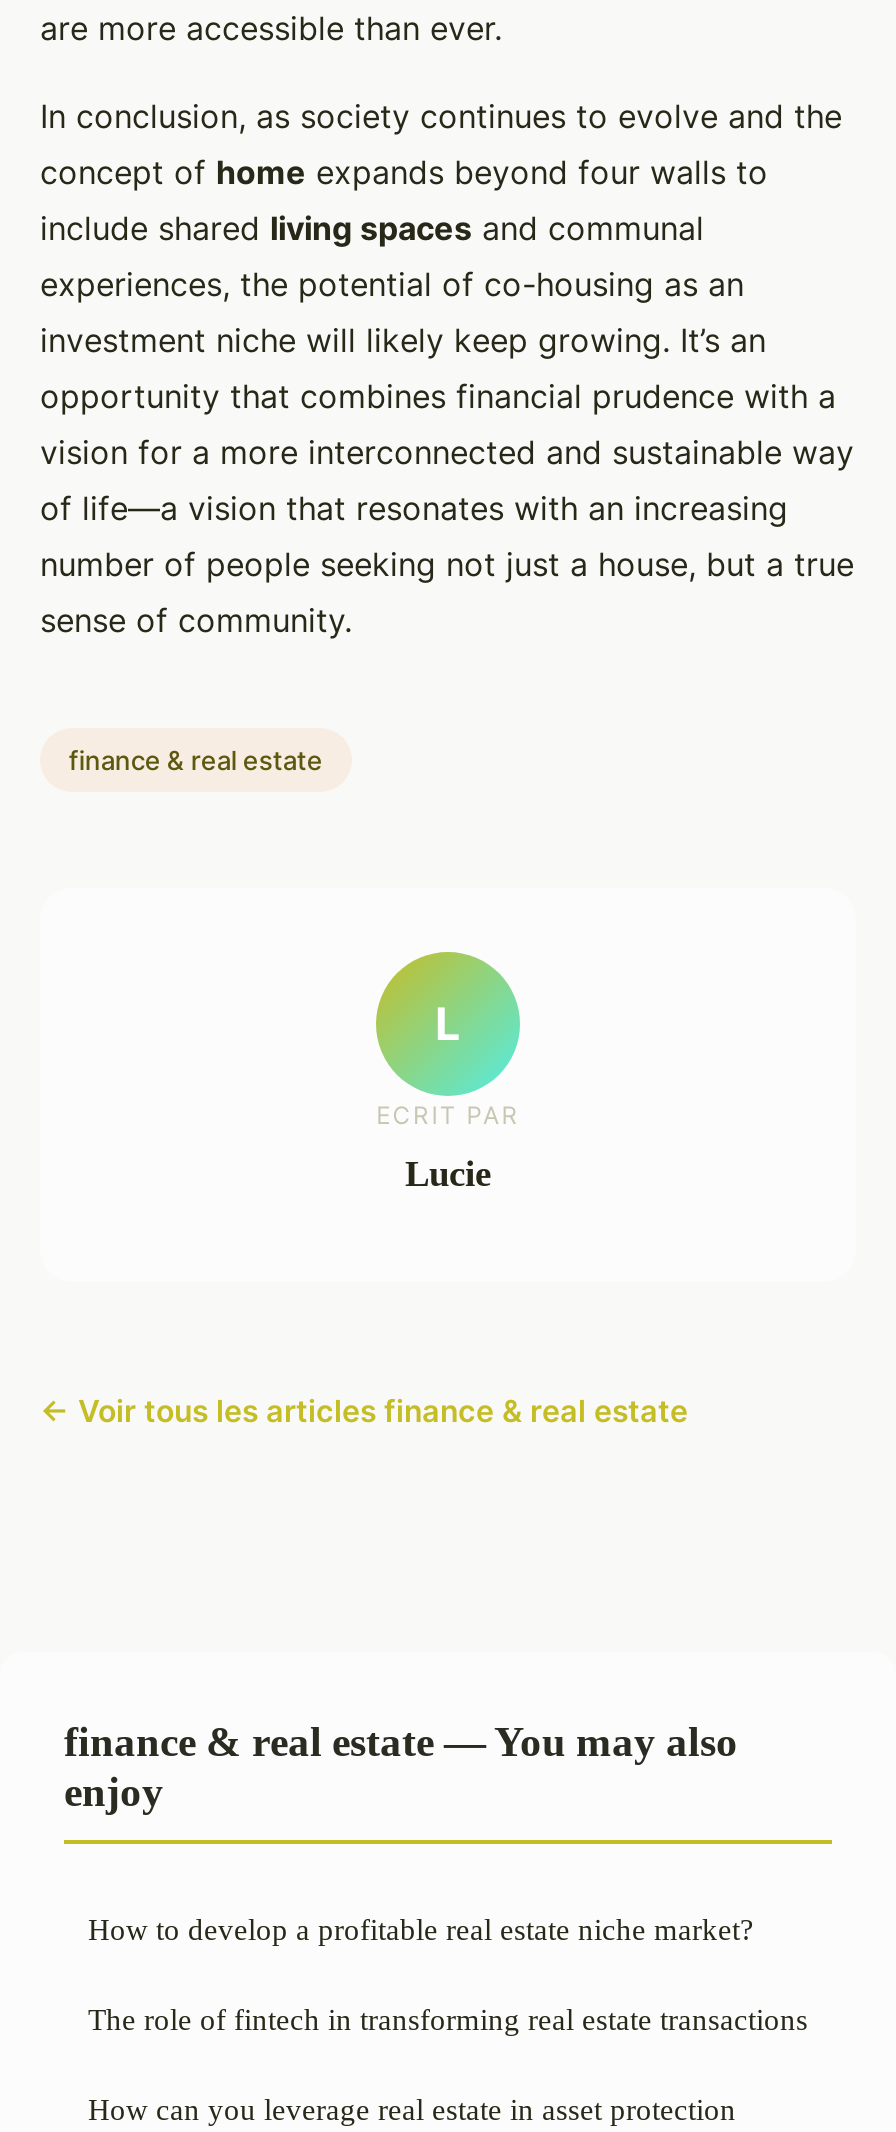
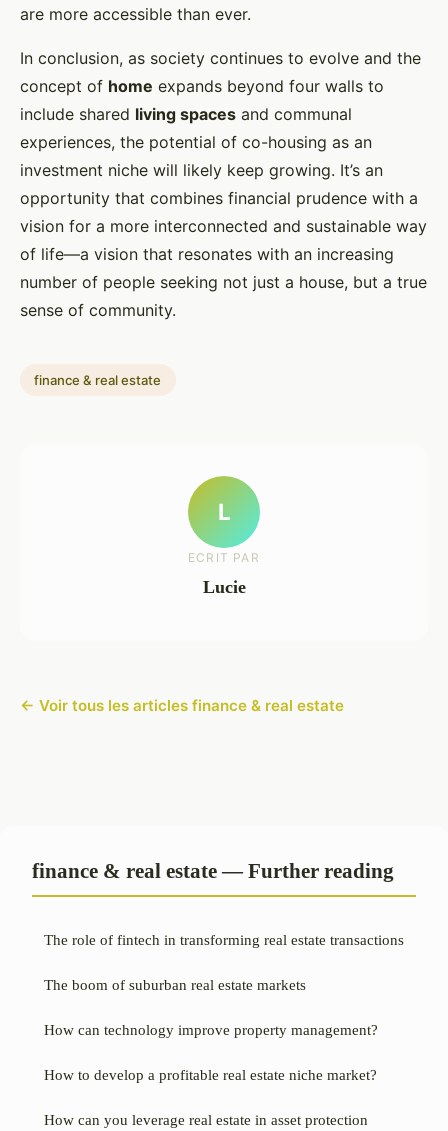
- finance & real estate — You may also
- enjoy
+ finance & real estate — Further reading

moved down: How to develop a profitable real estate niche market?

moved up: The role of fintech in transforming real estate transactions

+ The boom of suburban real estate markets
+ How can technology improve property management?
